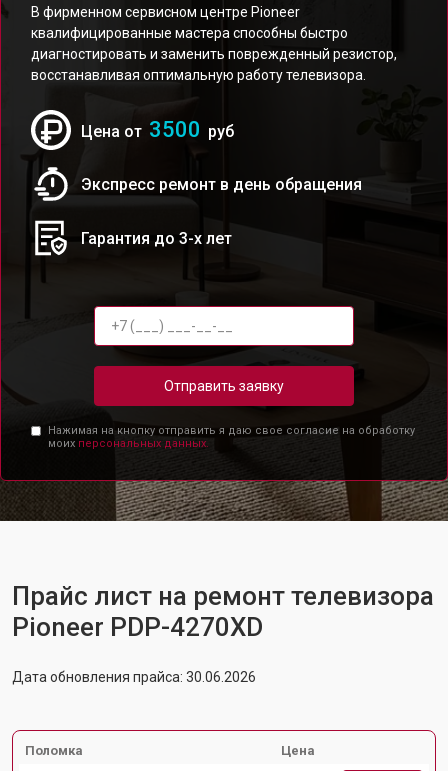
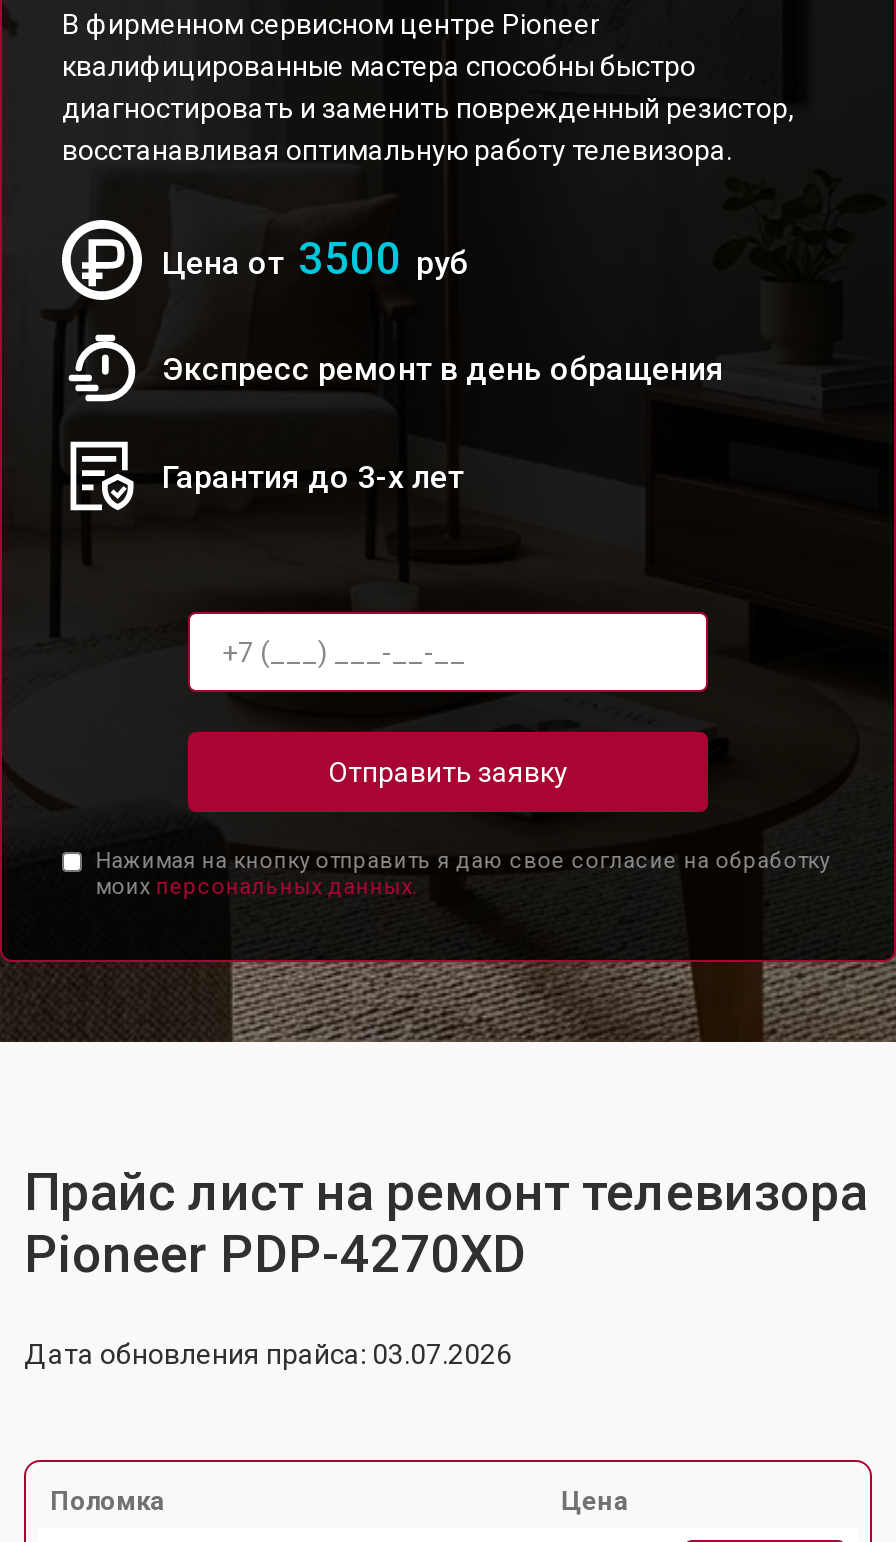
- Дата обновления прайса: 30.06.2026
+ Дата обновления прайса: 03.07.2026
